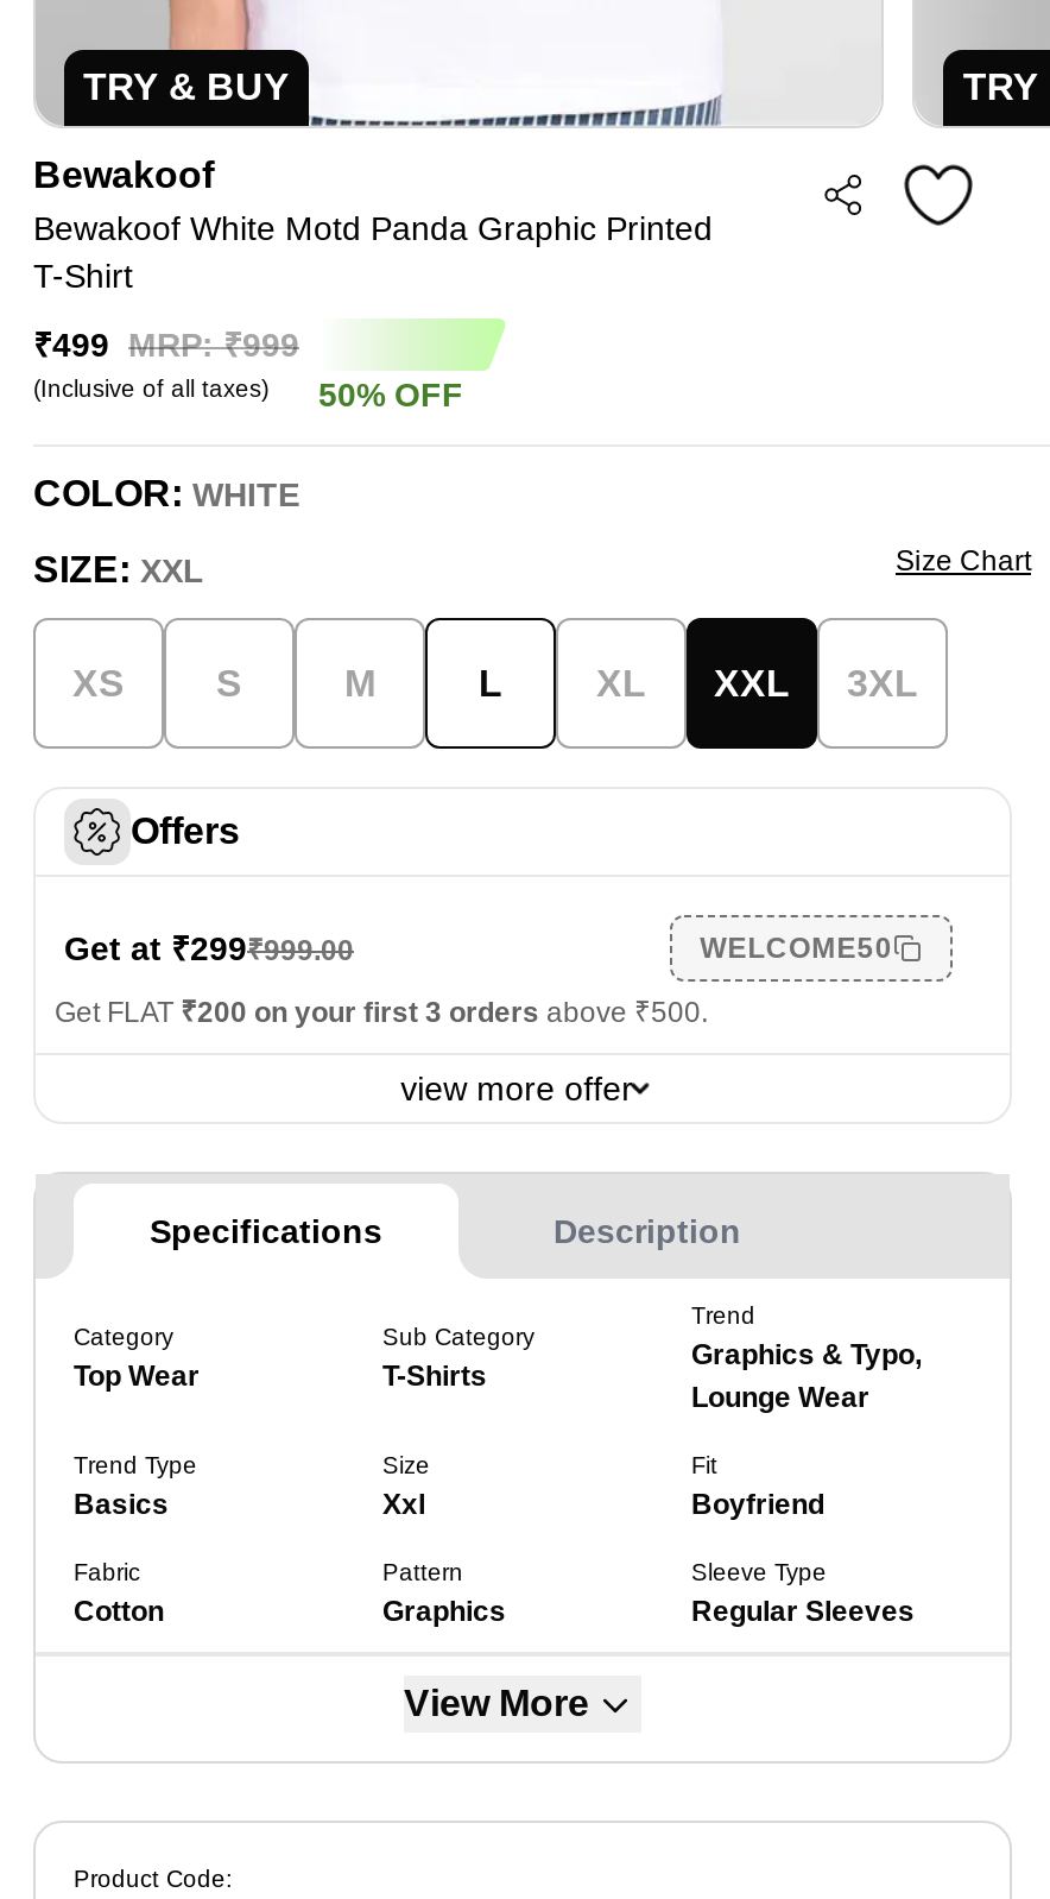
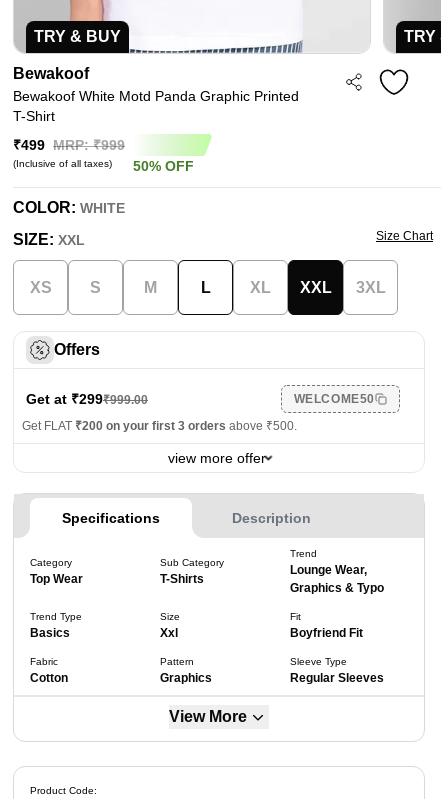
- Graphics & Typo,
- Lounge Wear
+ Lounge Wear,
+ Graphics & Typo

- Boyfriend
+ Boyfriend Fit
